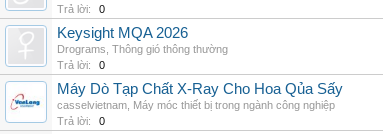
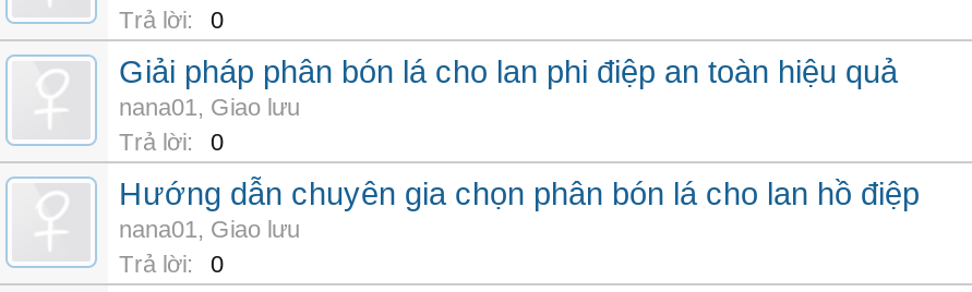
- Keysight MQA 2026
- Drograms, Thông gió thông thường
+ Giải pháp phân bón lá cho lan phi điệp an toàn hiệu quả
+ nana01, Giao lưu

- [image]

- Máy Dò Tạp Chất X-Ray Cho Hoa Qủa Sấy
- casselvietnam, Máy móc thiết bị trong ngành công nghiệp
+ Hướng dẫn chuyên gia chọn phân bón lá cho lan hồ điệp
+ nana01, Giao lưu
